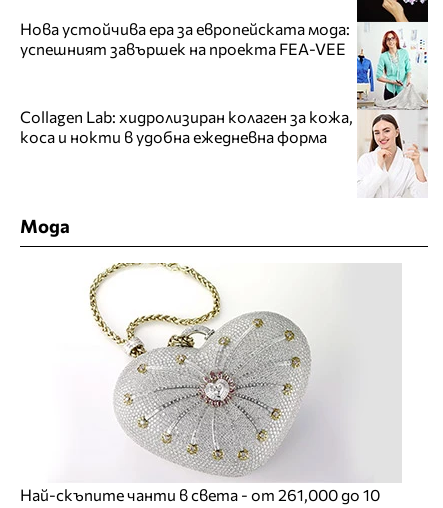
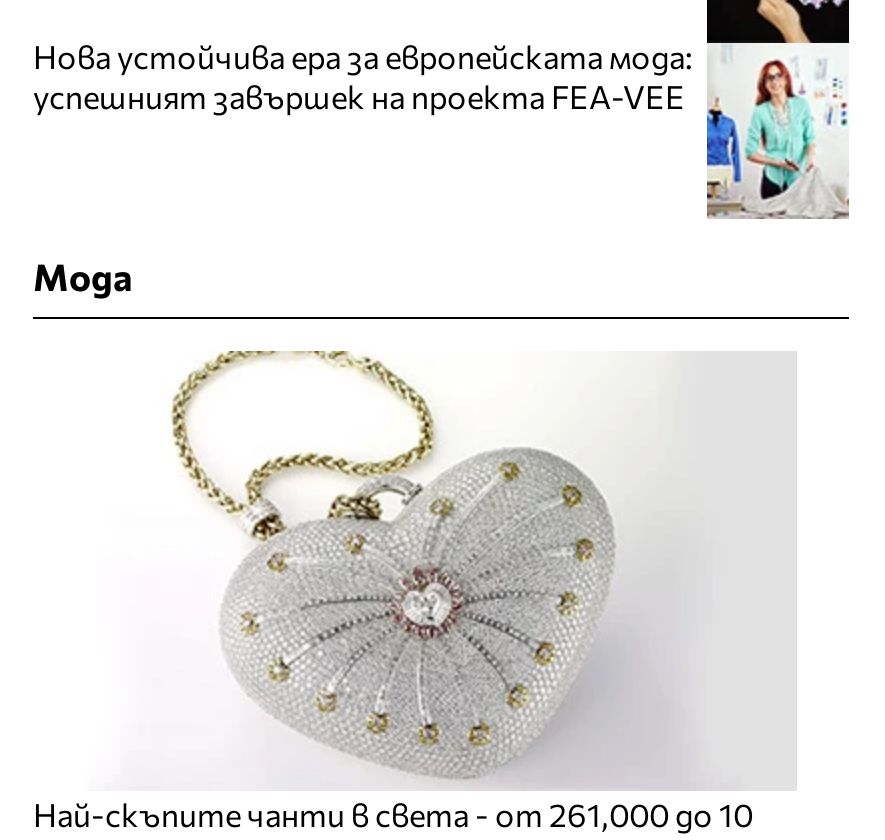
- [image]
- Collagen Lab: хидролизиран колаген за кожа,
- коса и нокти в удобна ежедневна форма
